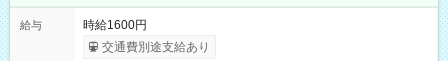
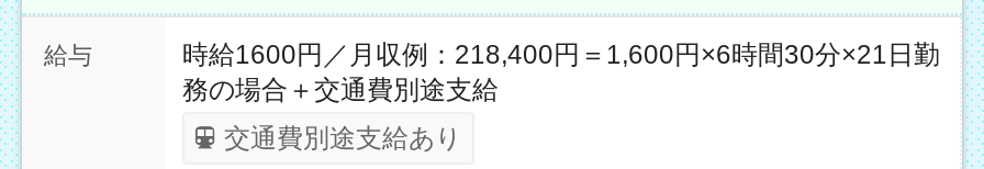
- 時給1600円
+ 時給1600円／月収例：218,400円＝1,600円×6時間30分×21日勤
+ 務の場合＋交通費別途支給
